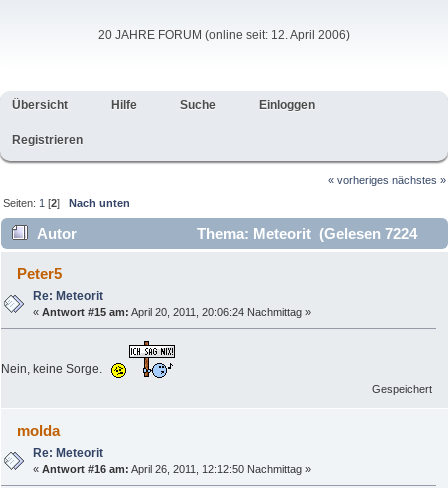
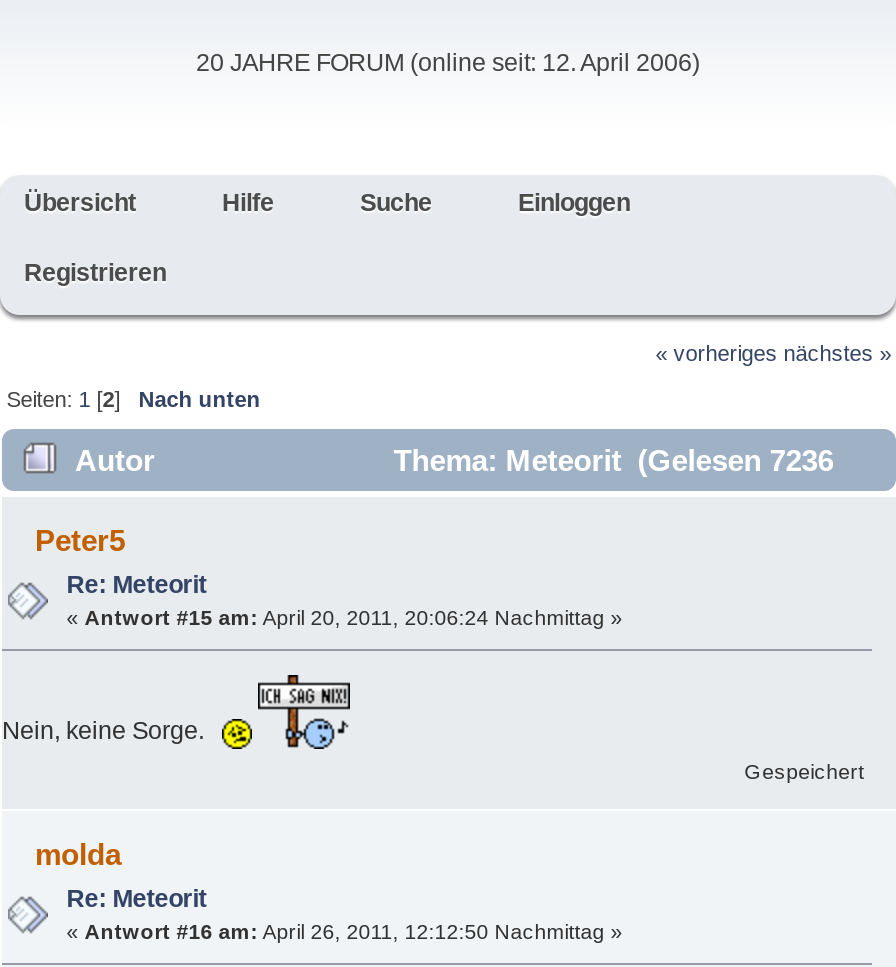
- Thema: Meteorit (Gelesen 7224
+ Thema: Meteorit (Gelesen 7236
